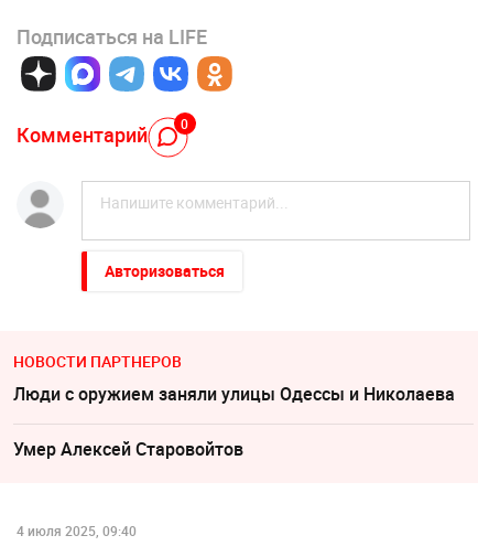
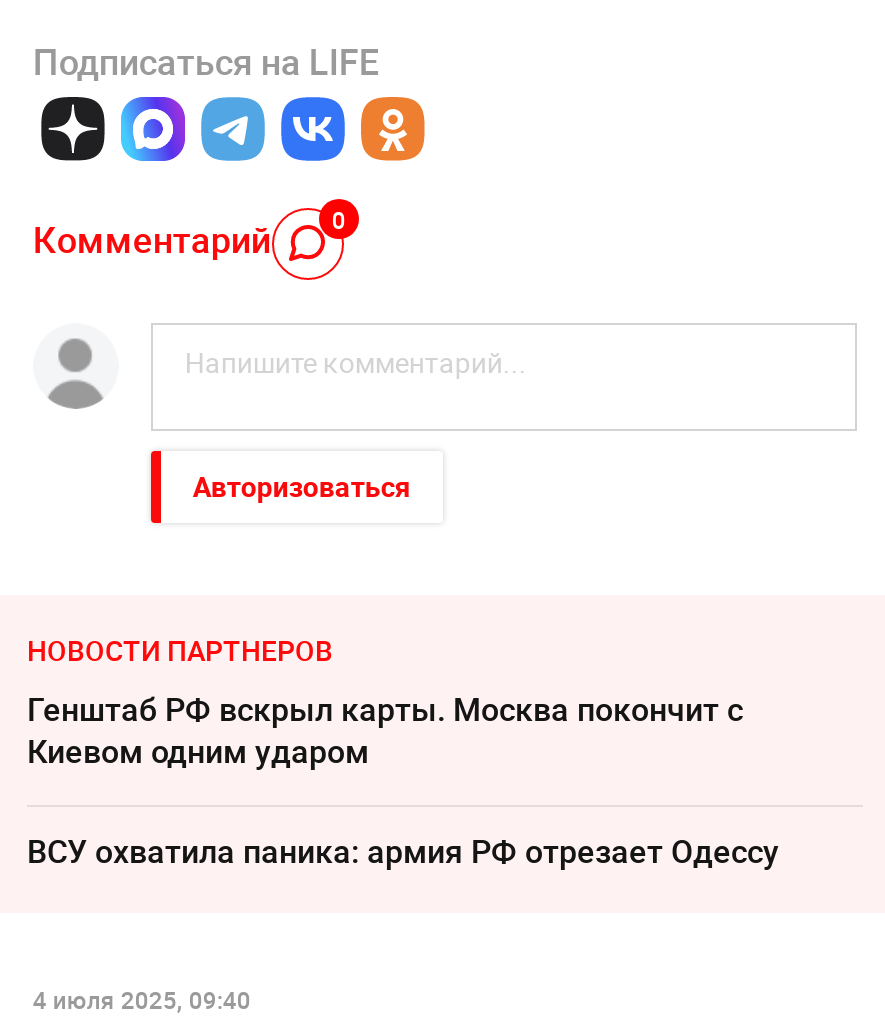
- Люди с оружием заняли улицы Одессы и Николаева
+ Генштаб РФ вскрыл карты. Москва покончит с
+ Киевом одним ударом

- Умер Алексeй Старовойтов
+ ВСУ охватила паника: армия РФ отрезает Одессу
